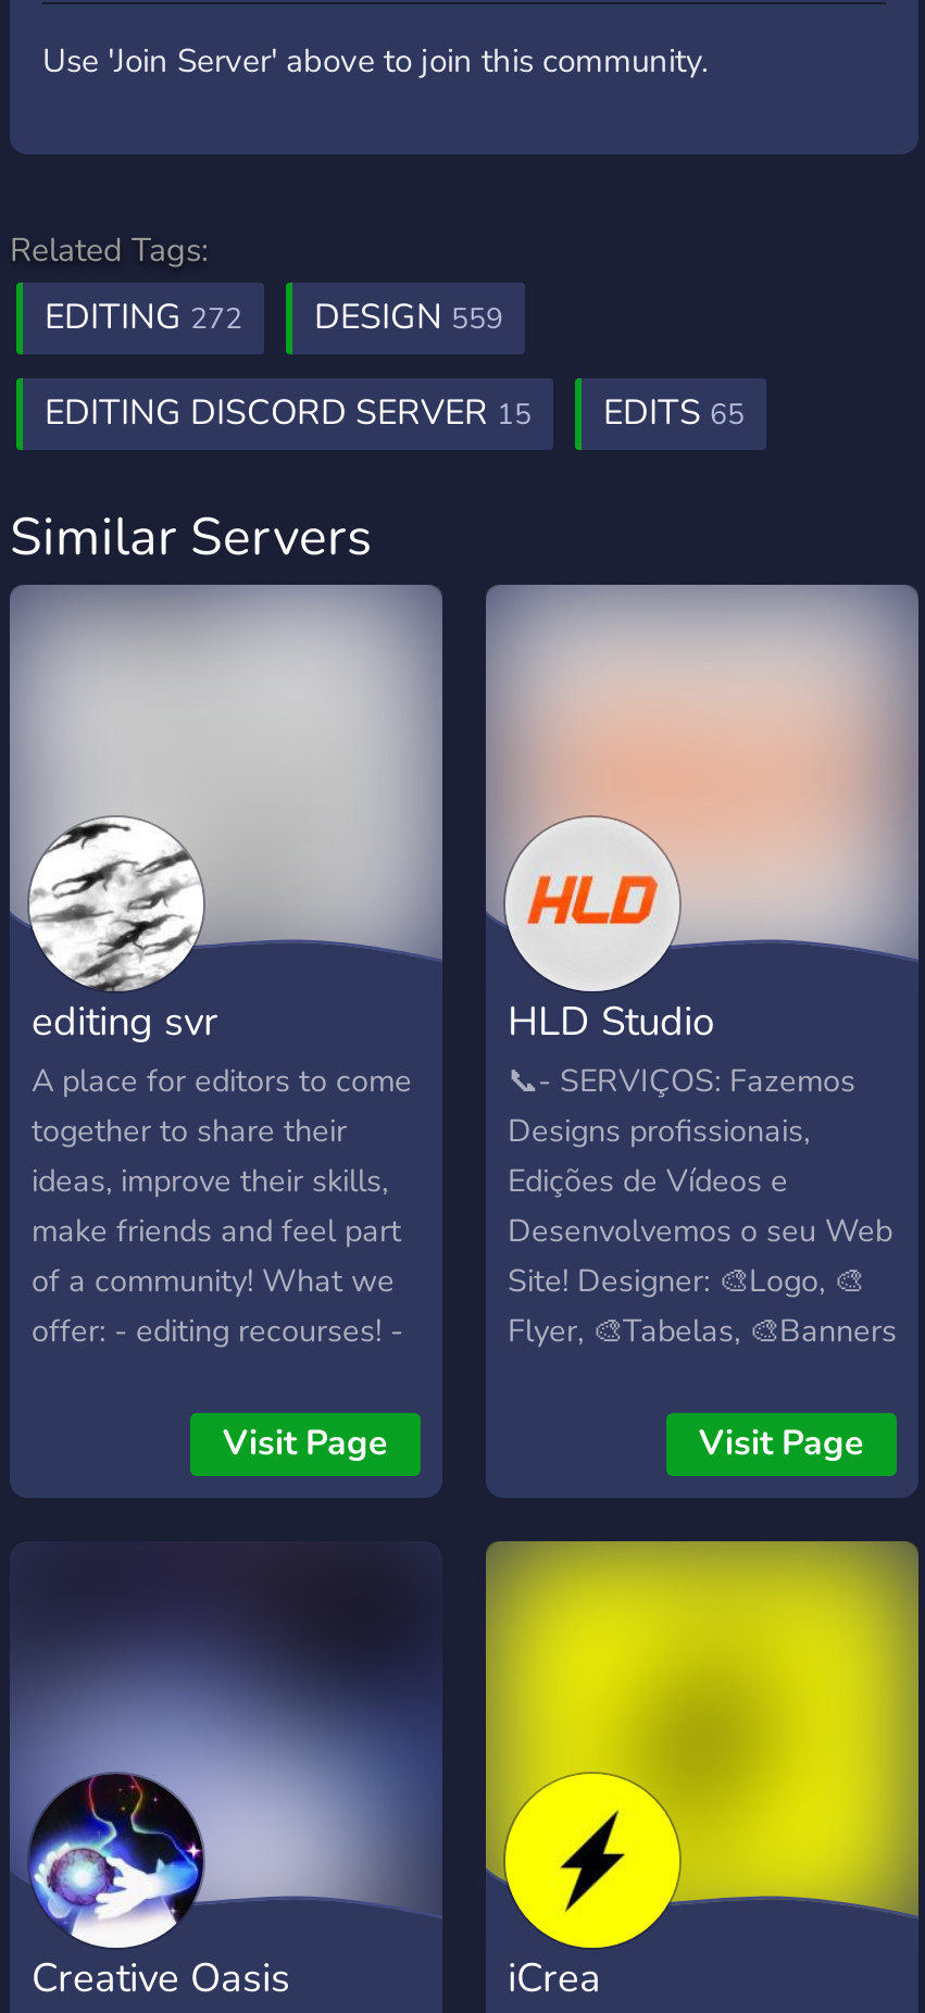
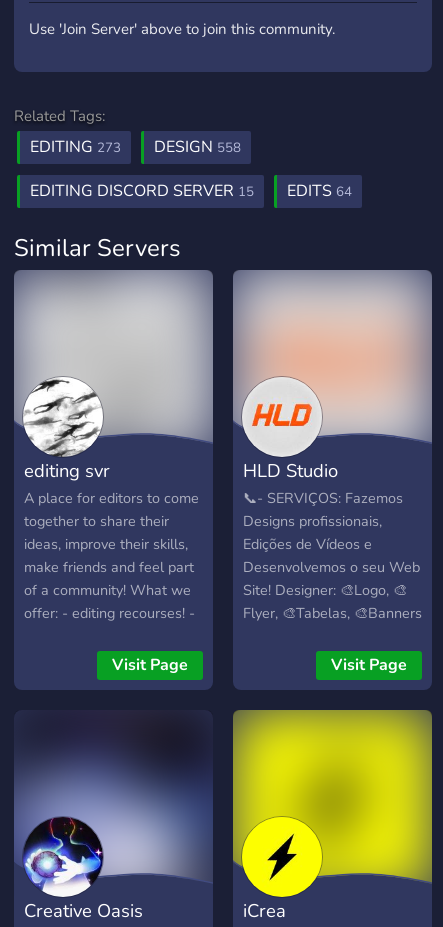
- EDITING 272
+ EDITING 273

- DESIGN 559
+ DESIGN 558

- EDITING DISCORD SERVER 15 EDITS 65
+ EDITING DISCORD SERVER 15 EDITS 64
